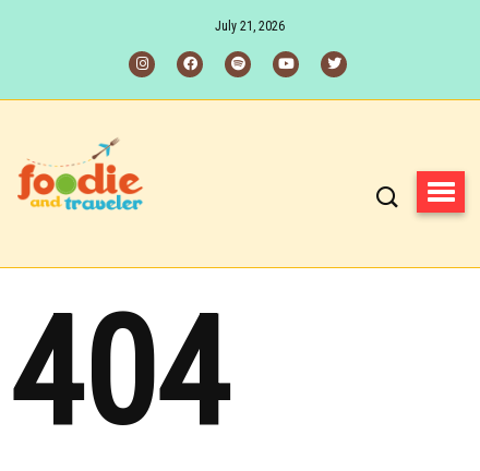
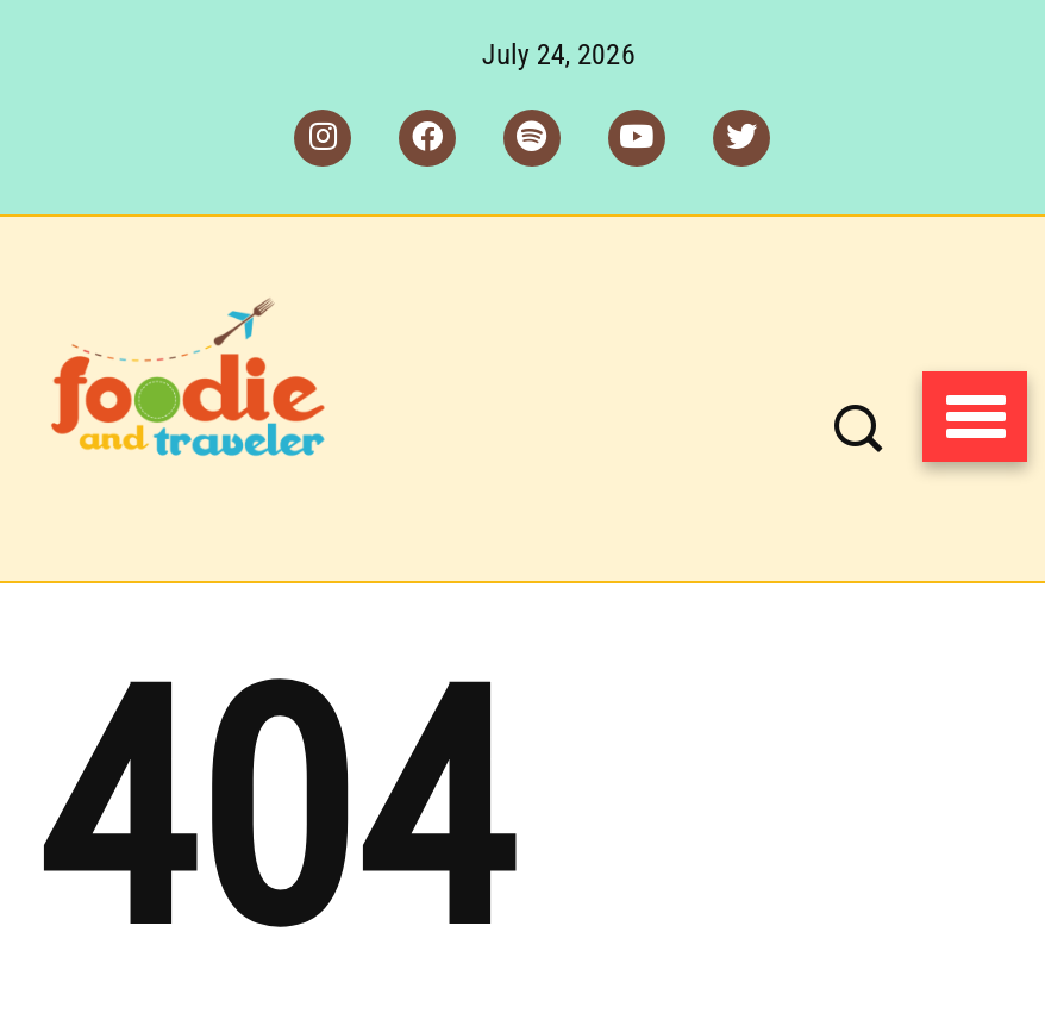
- July 21, 2026
+ July 24, 2026
